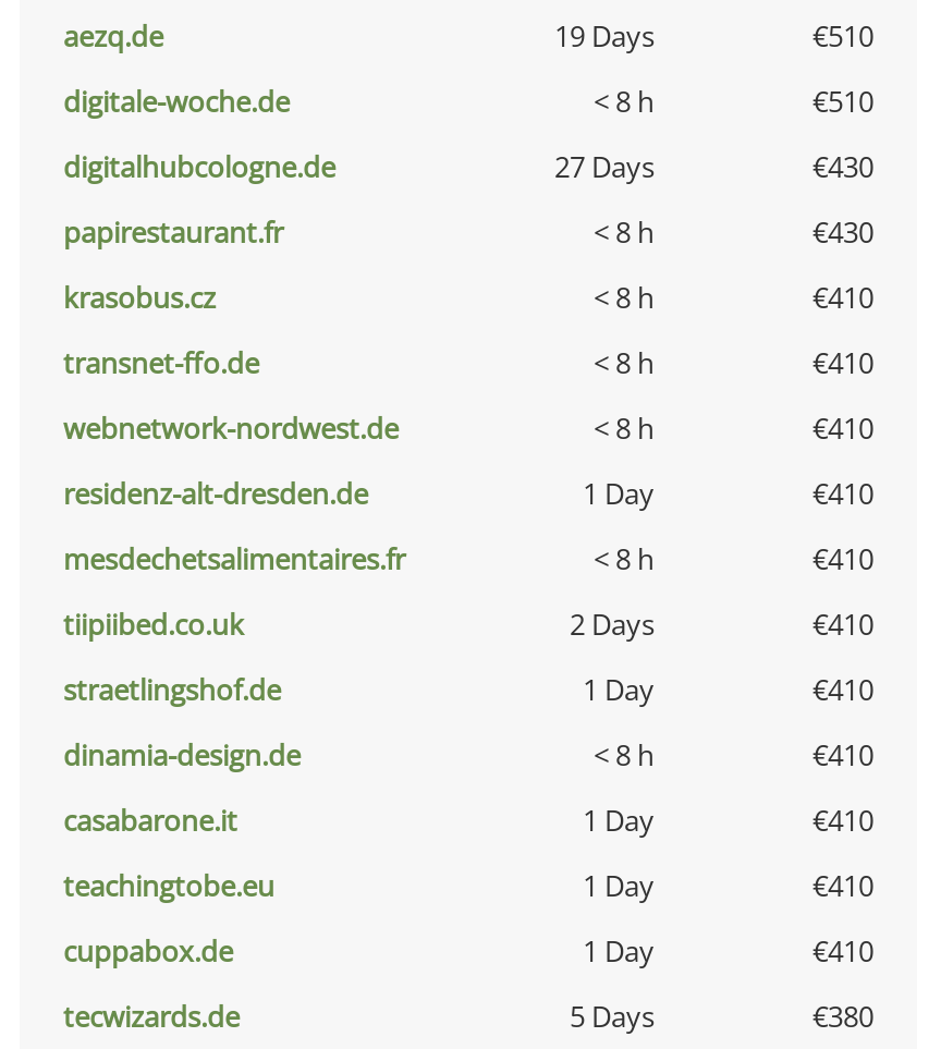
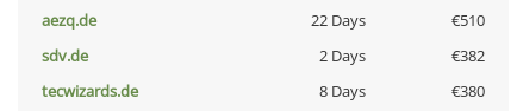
- 19 Days
+ 22 Days

- digitale-woche.de
- < 8 h
- €510
- digitalhubcologne.de
- 27 Days
- €430
- papirestaurant.fr
- < 8 h
- €430
- krasobus.cz
- < 8 h
- €410
- transnet-ffo.de
- < 8 h
- €410
- webnetwork-nordwest.de
- < 8 h
- €410
- residenz-alt-dresden.de
- 1 Day
- €410
- mesdechetsalimentaires.fr
- < 8 h
- €410
- tiipiibed.co.uk
+ sdv.de

- €410
- straetlingshof.de
- 1 Day
- €410
- dinamia-design.de
- < 8 h
- €410
- casabarone.it
- 1 Day
- €410
- teachingtobe.eu
- 1 Day
- €410
- cuppabox.de
- 1 Day
- €410
+ €382

- 5 Days
+ 8 Days
